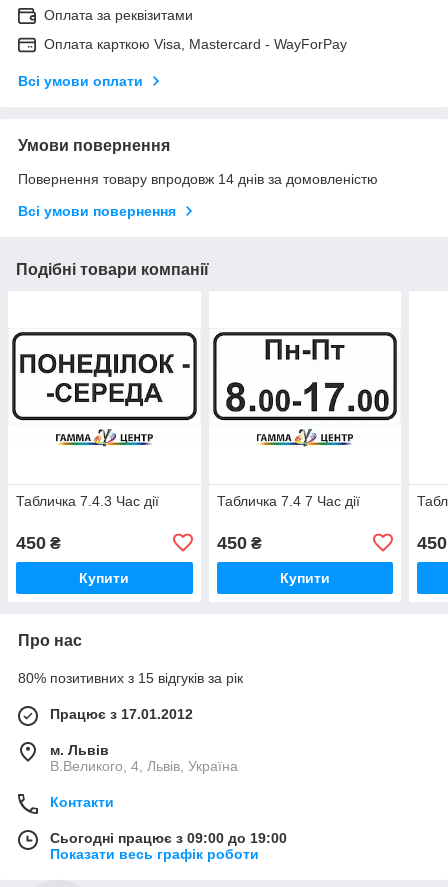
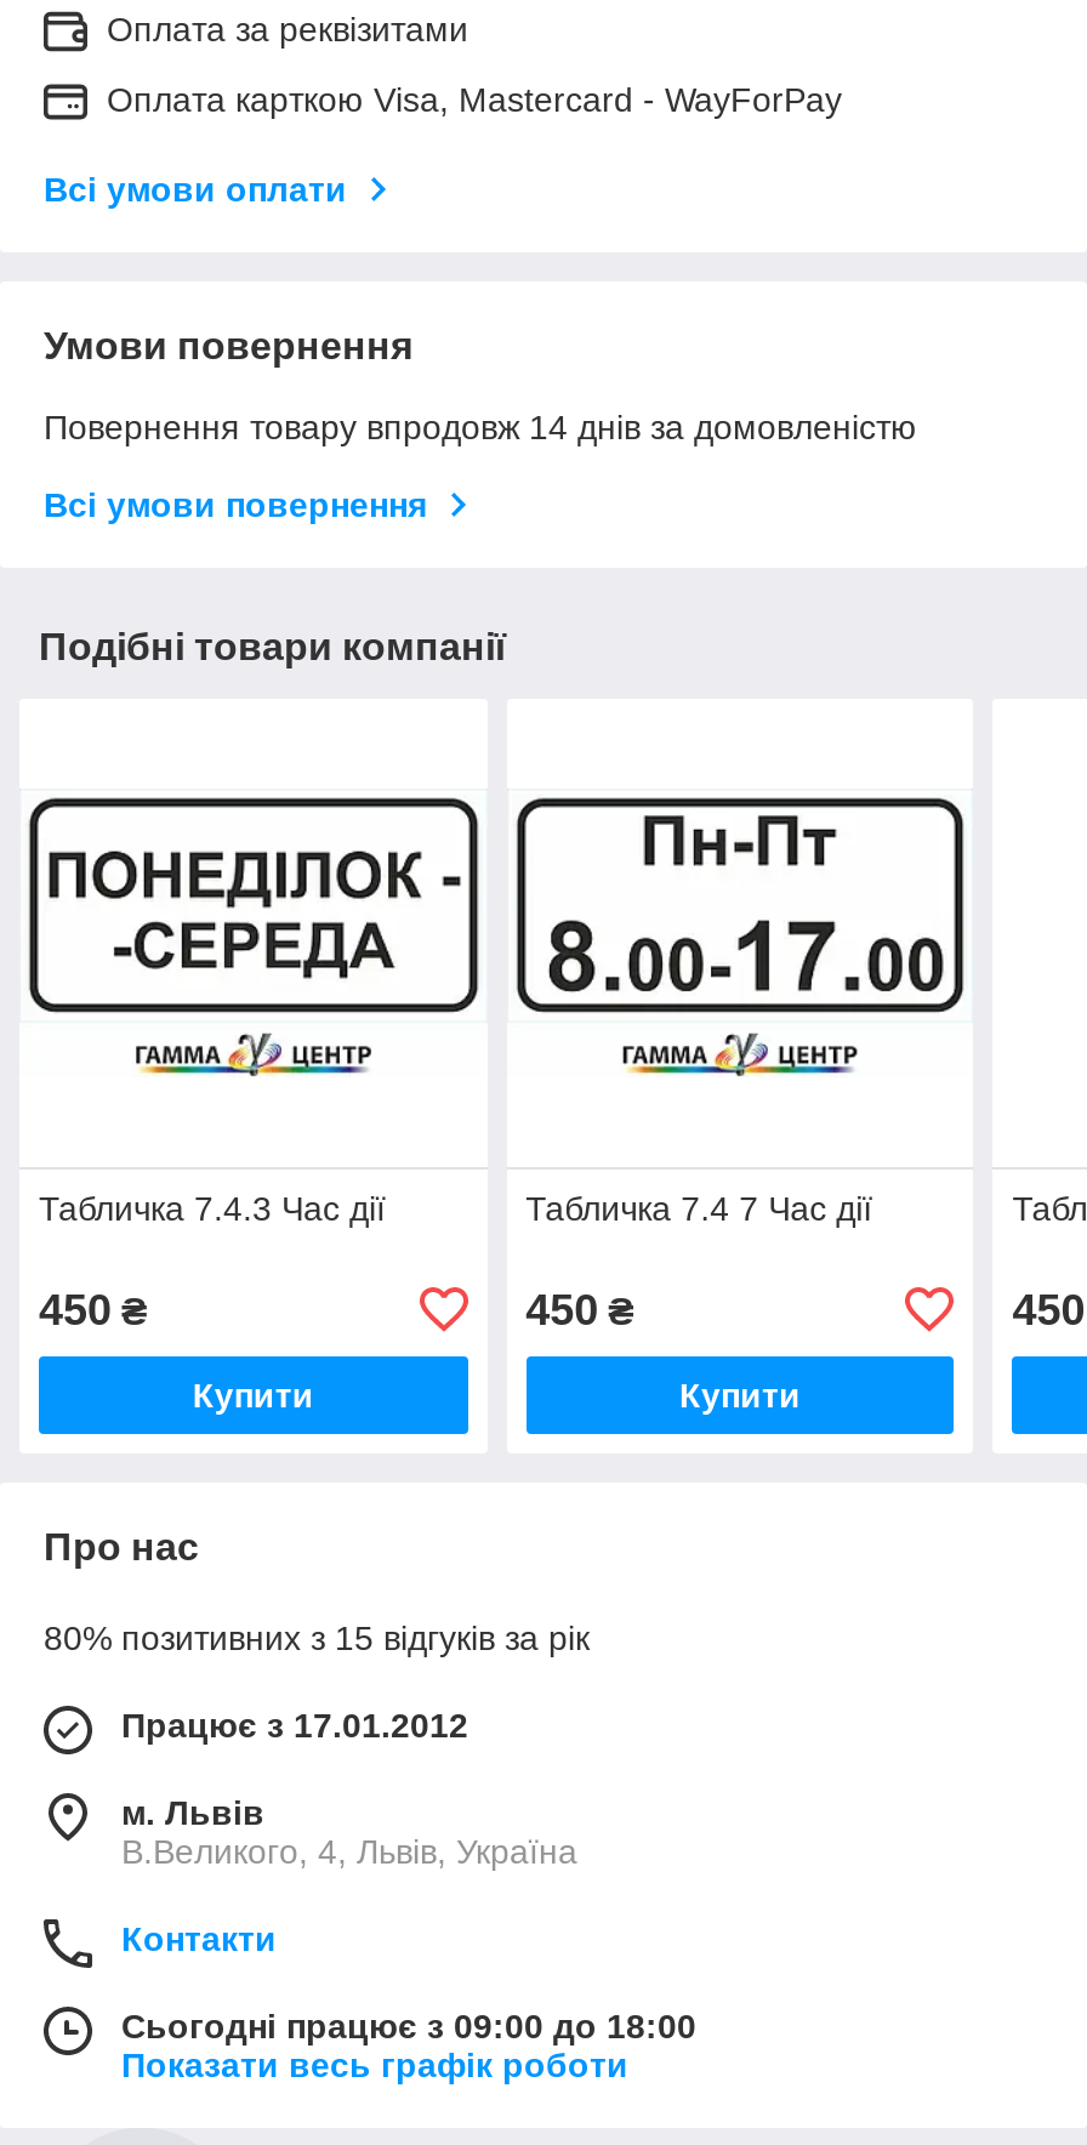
- Сьогодні працює з 09:00 до 19:00
+ Сьогодні працює з 09:00 до 18:00
